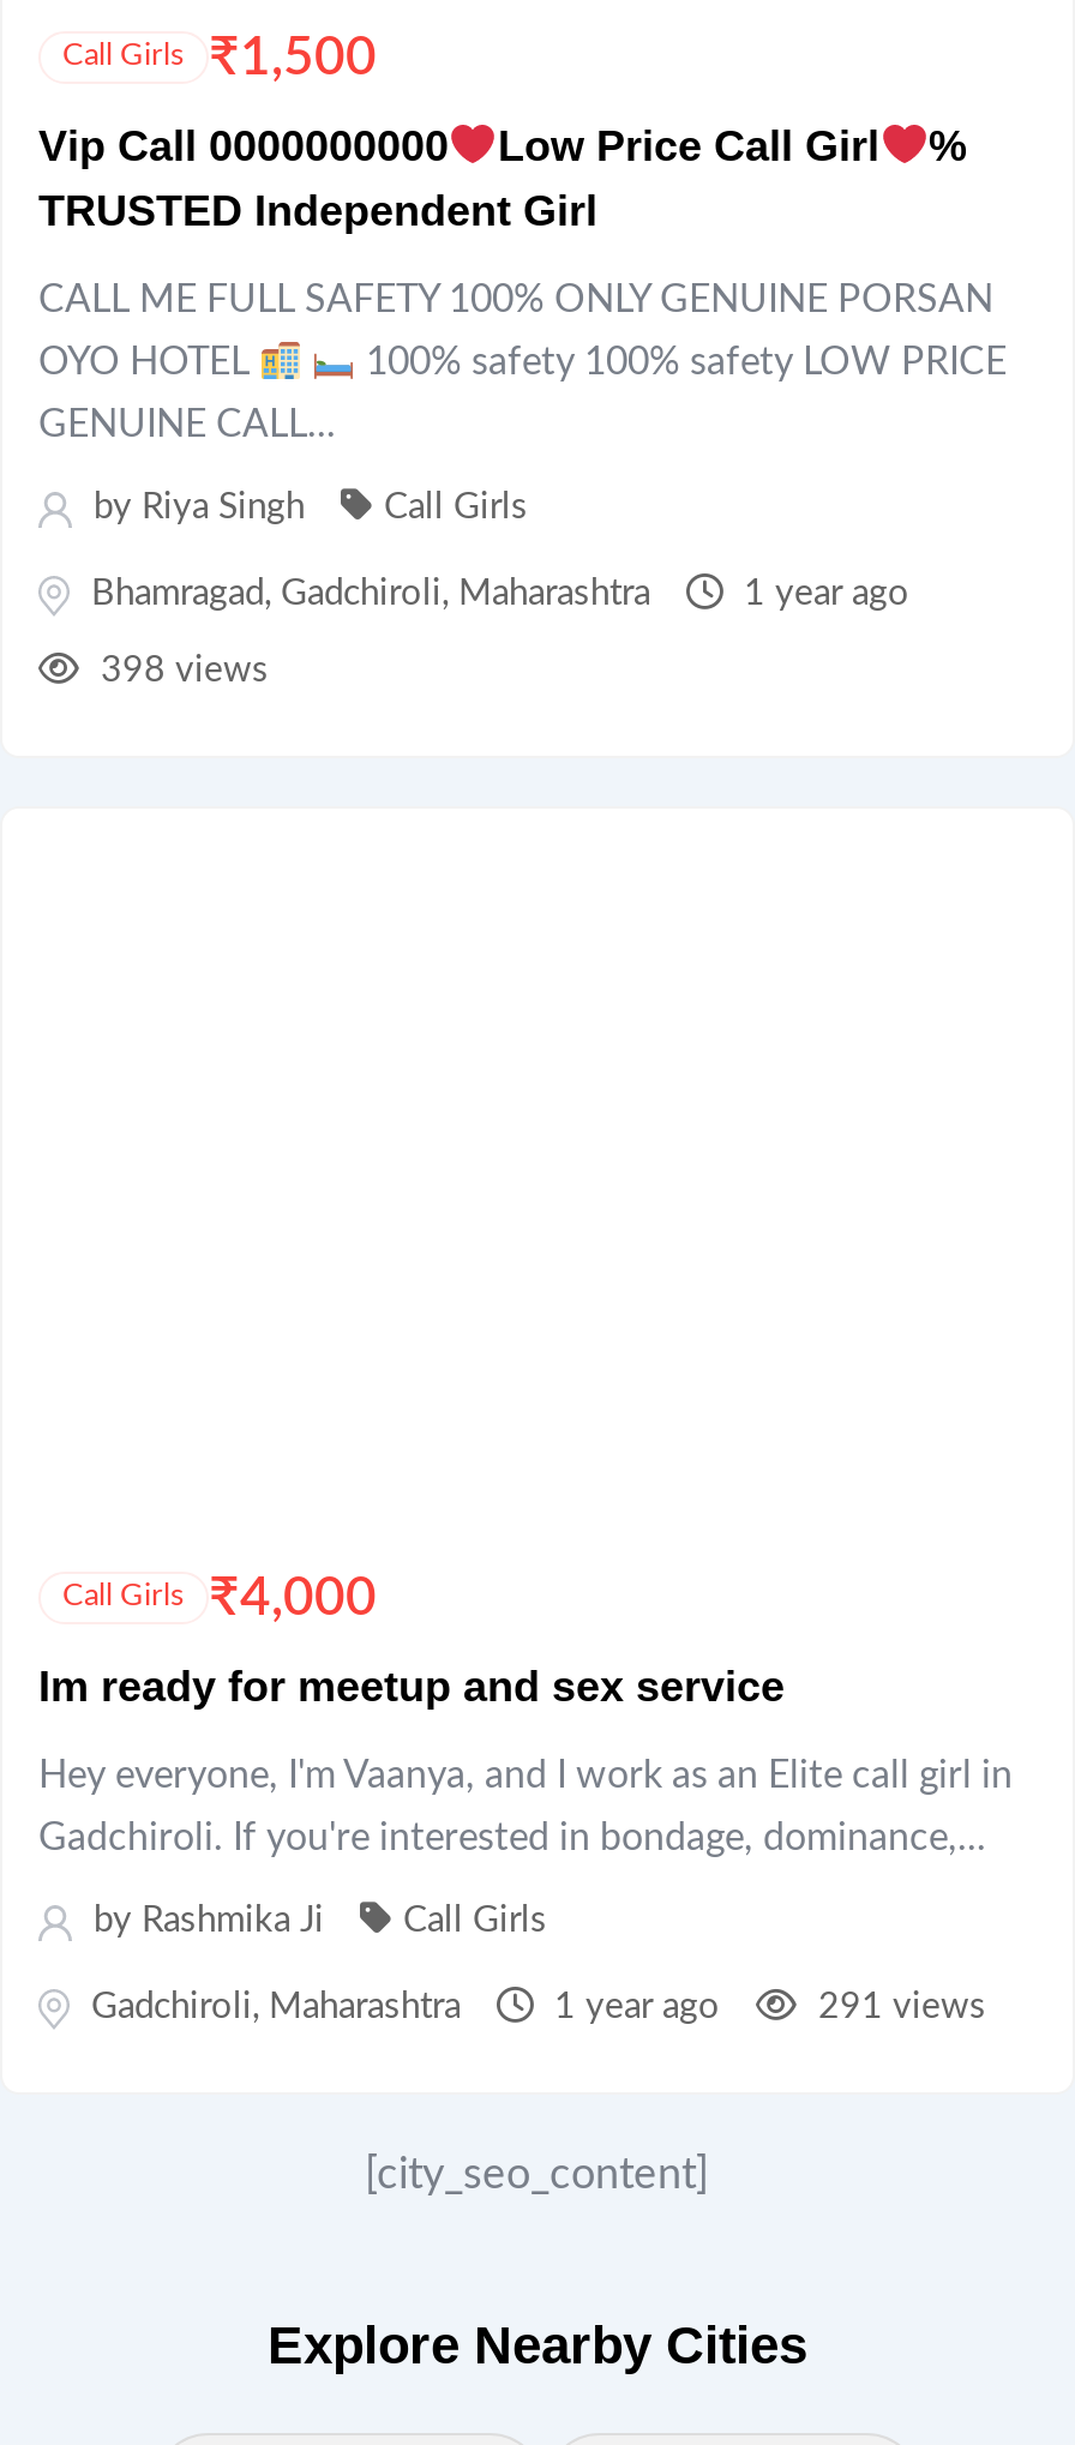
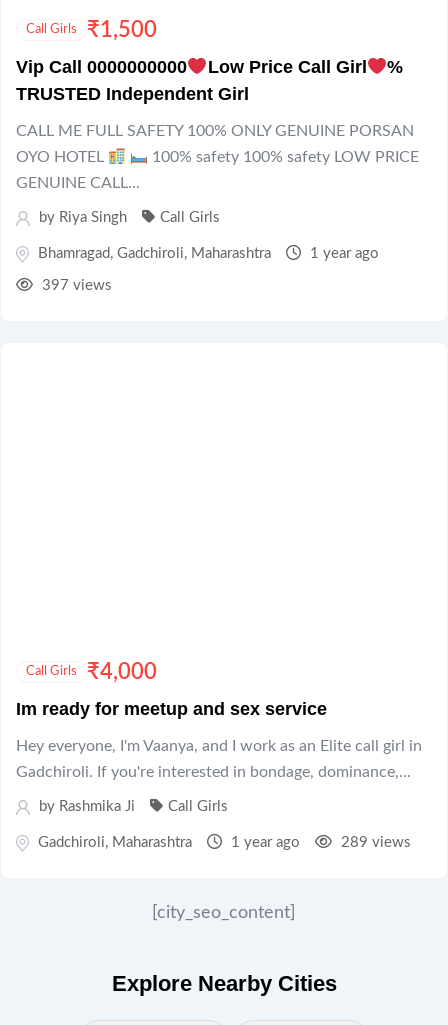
- 398 views
+ 397 views

- 291 views
+ 289 views
